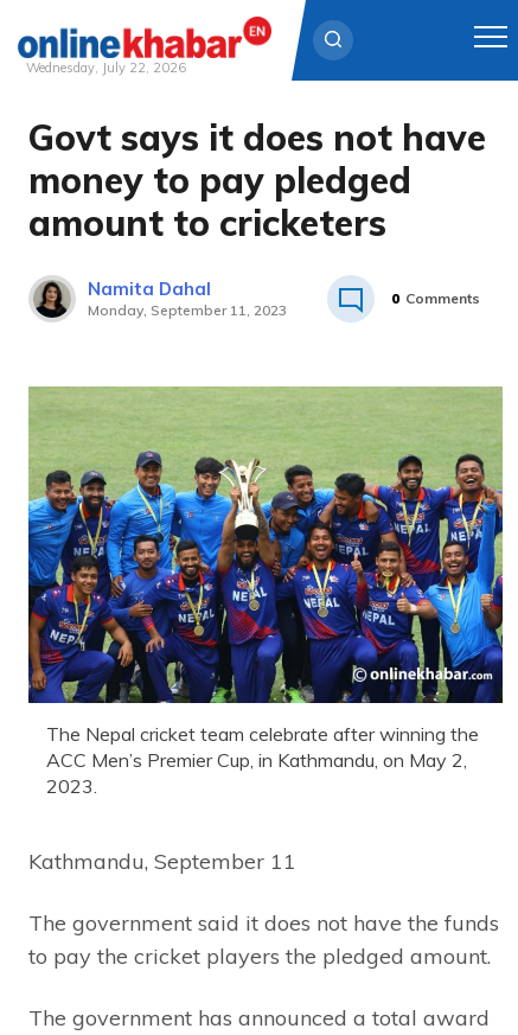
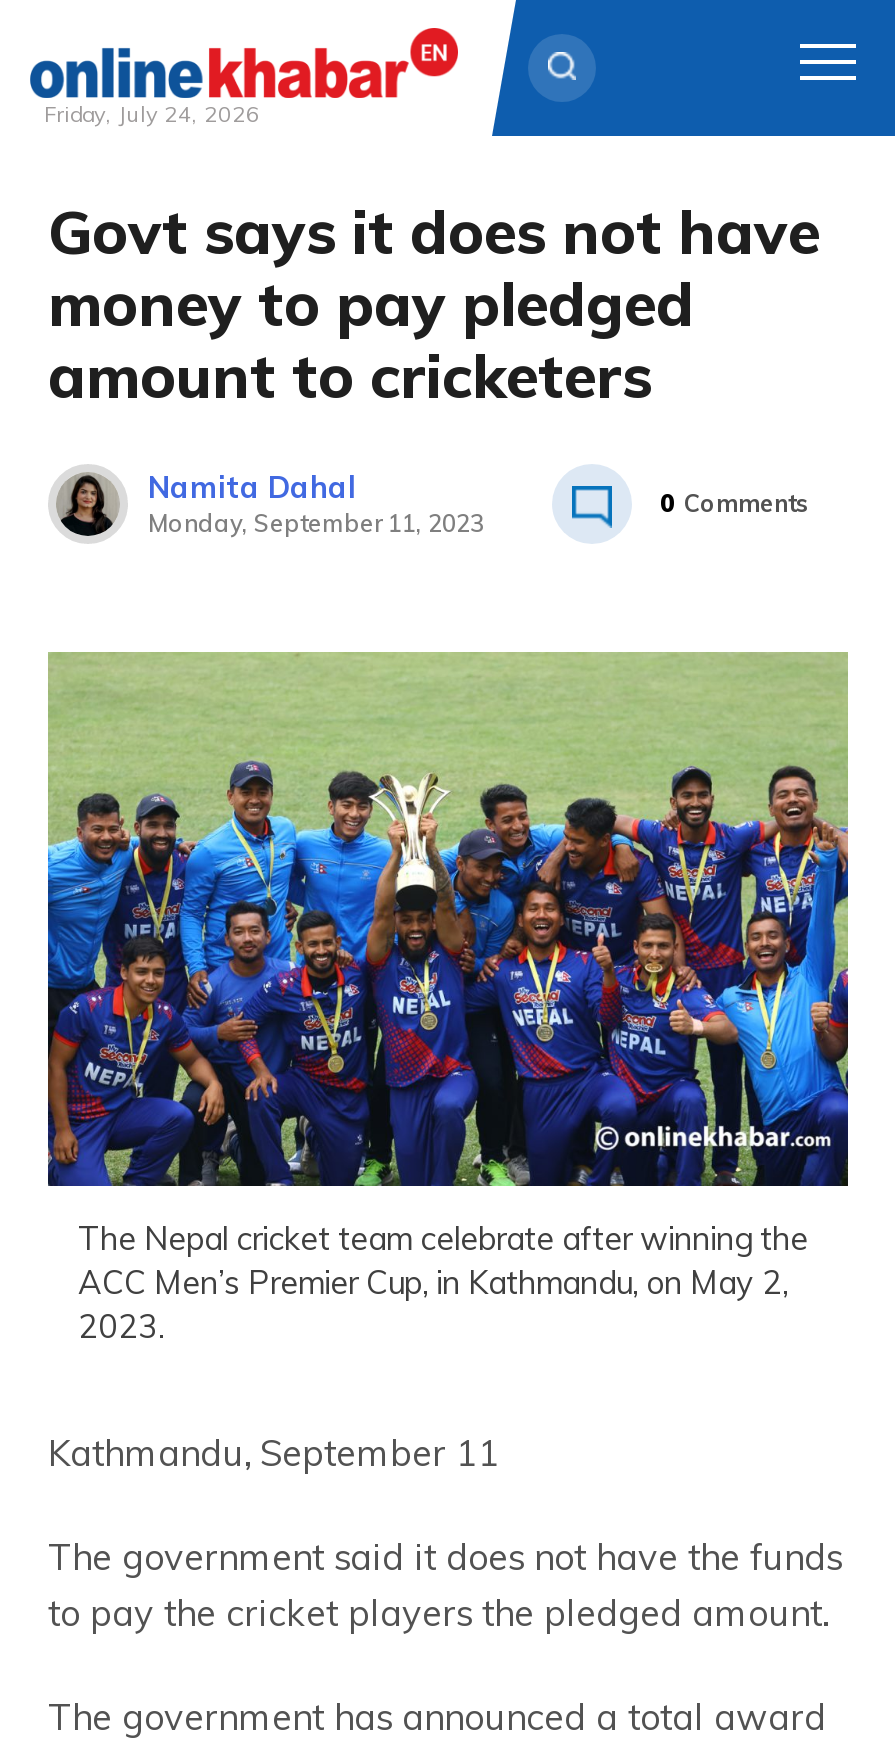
- Wednesday, July 22, 2026
+ Friday, July 24, 2026
